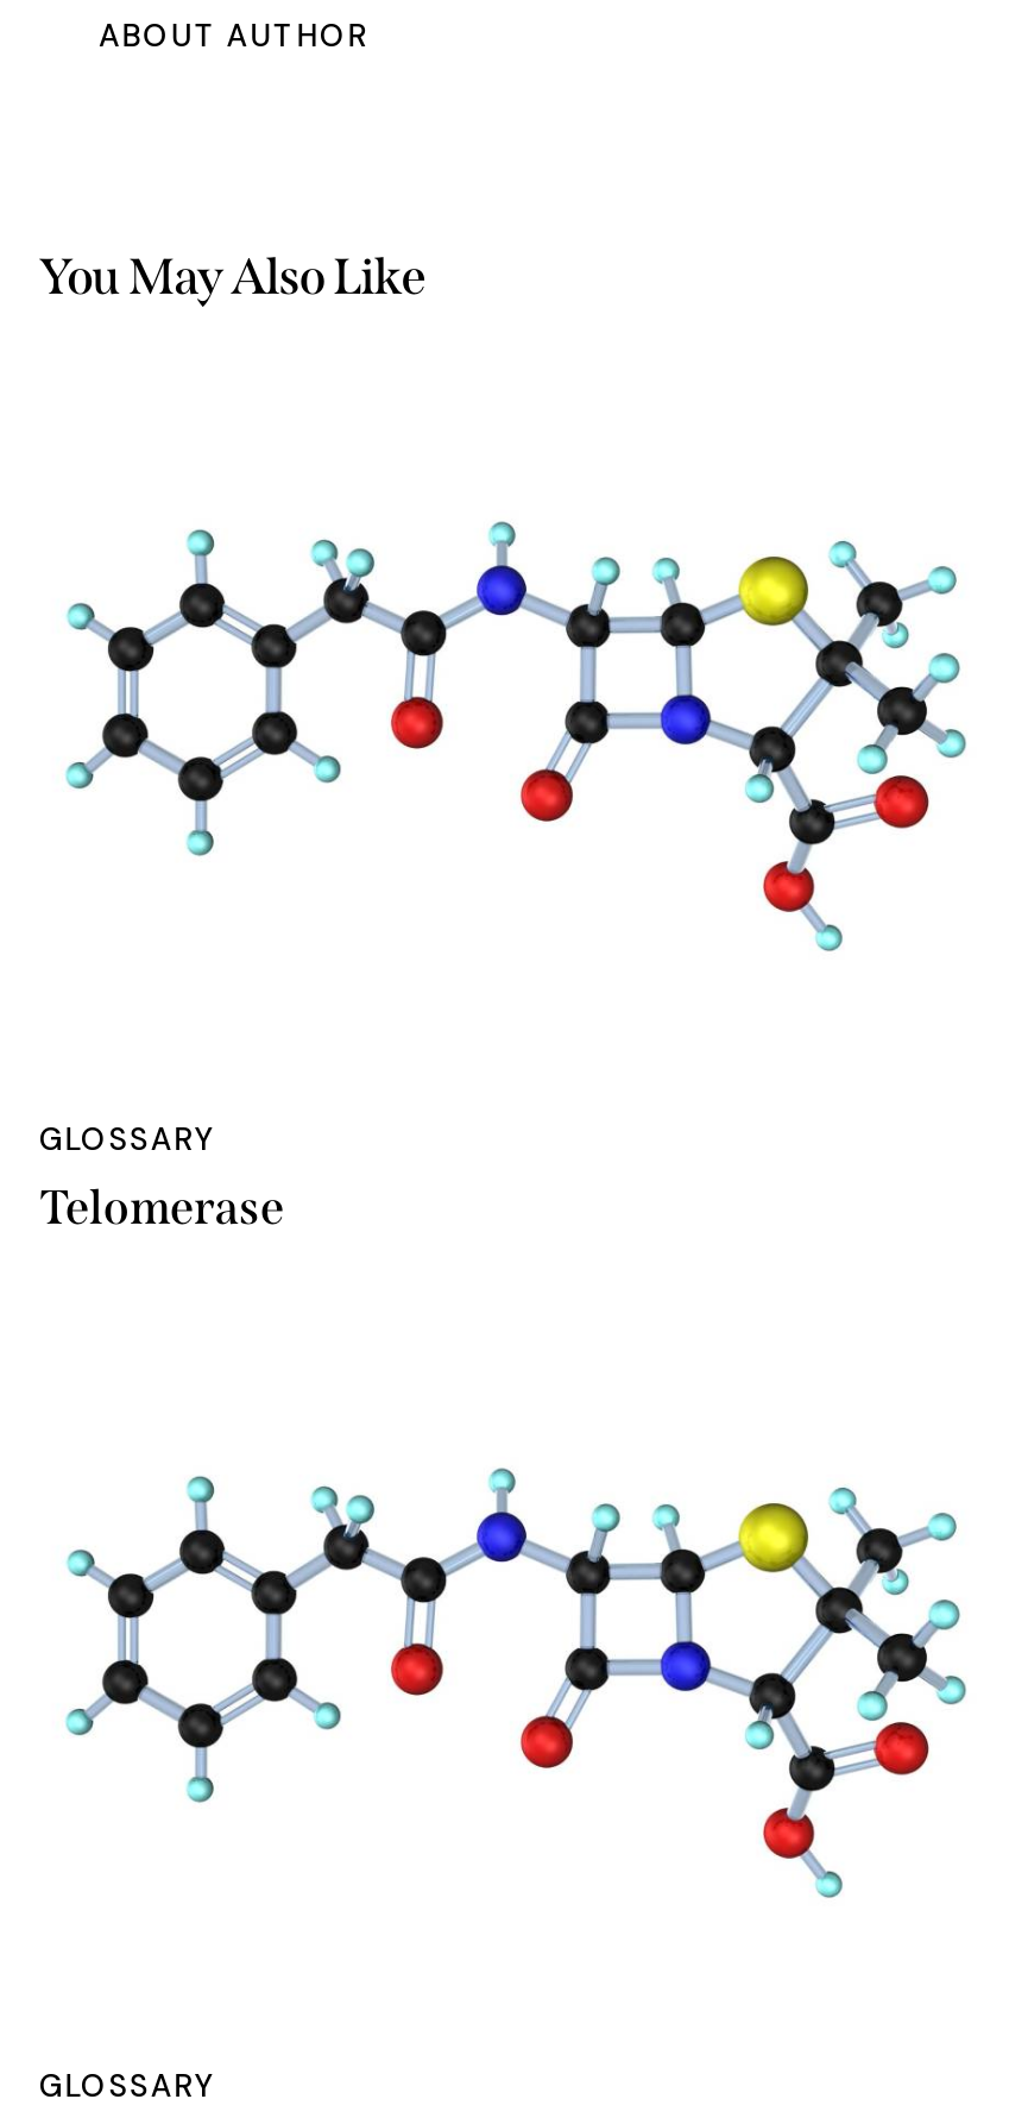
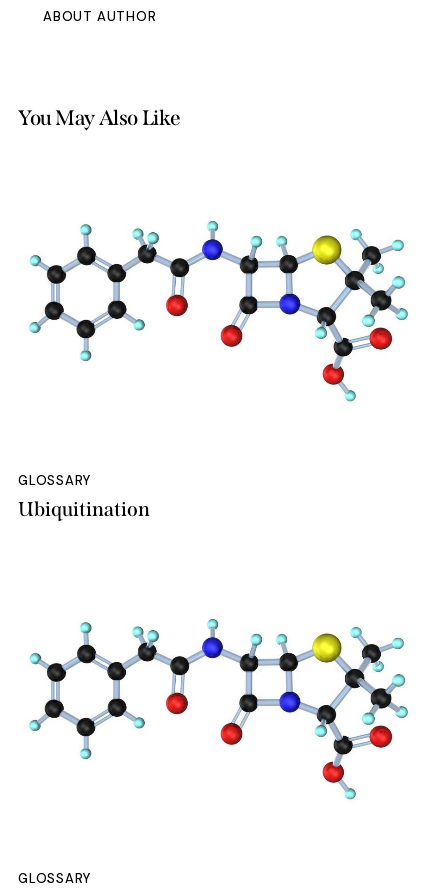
- Telomerase
+ Ubiquitination
